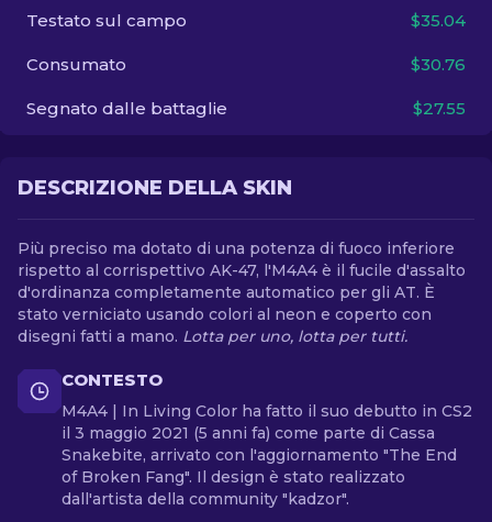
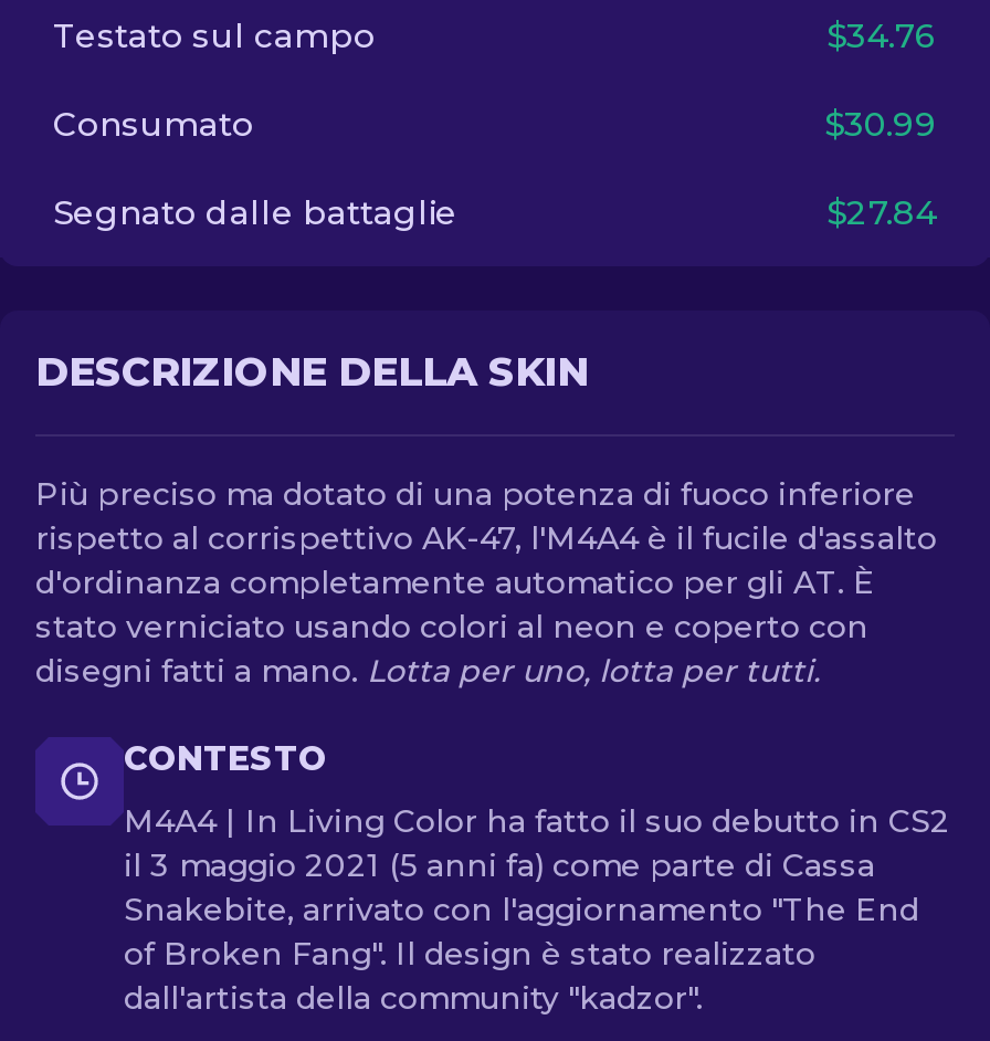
- $35.04
+ $34.76

- $30.76
+ $30.99

- $27.55
+ $27.84
